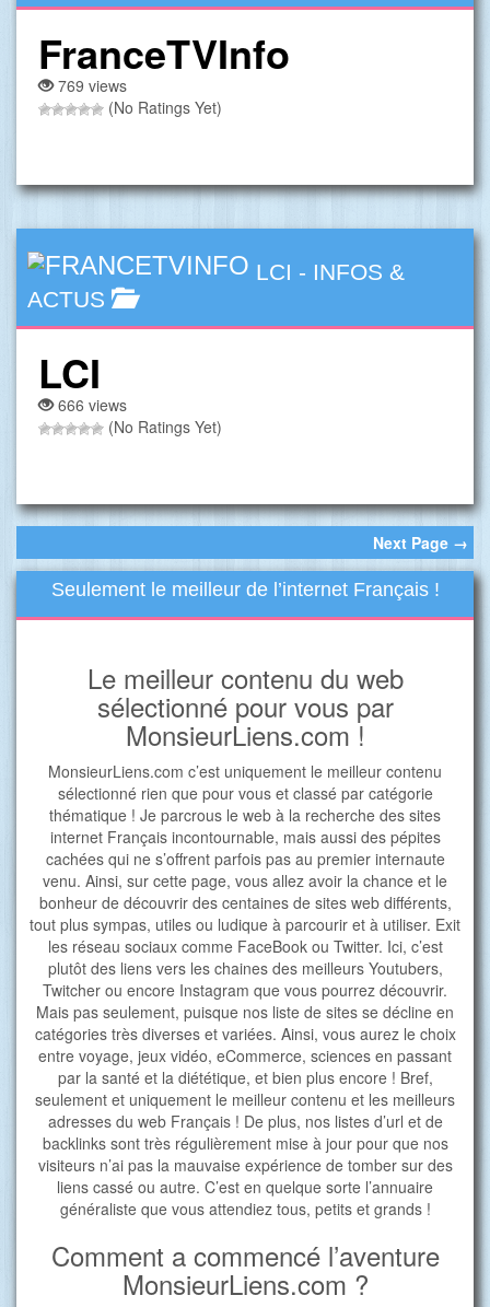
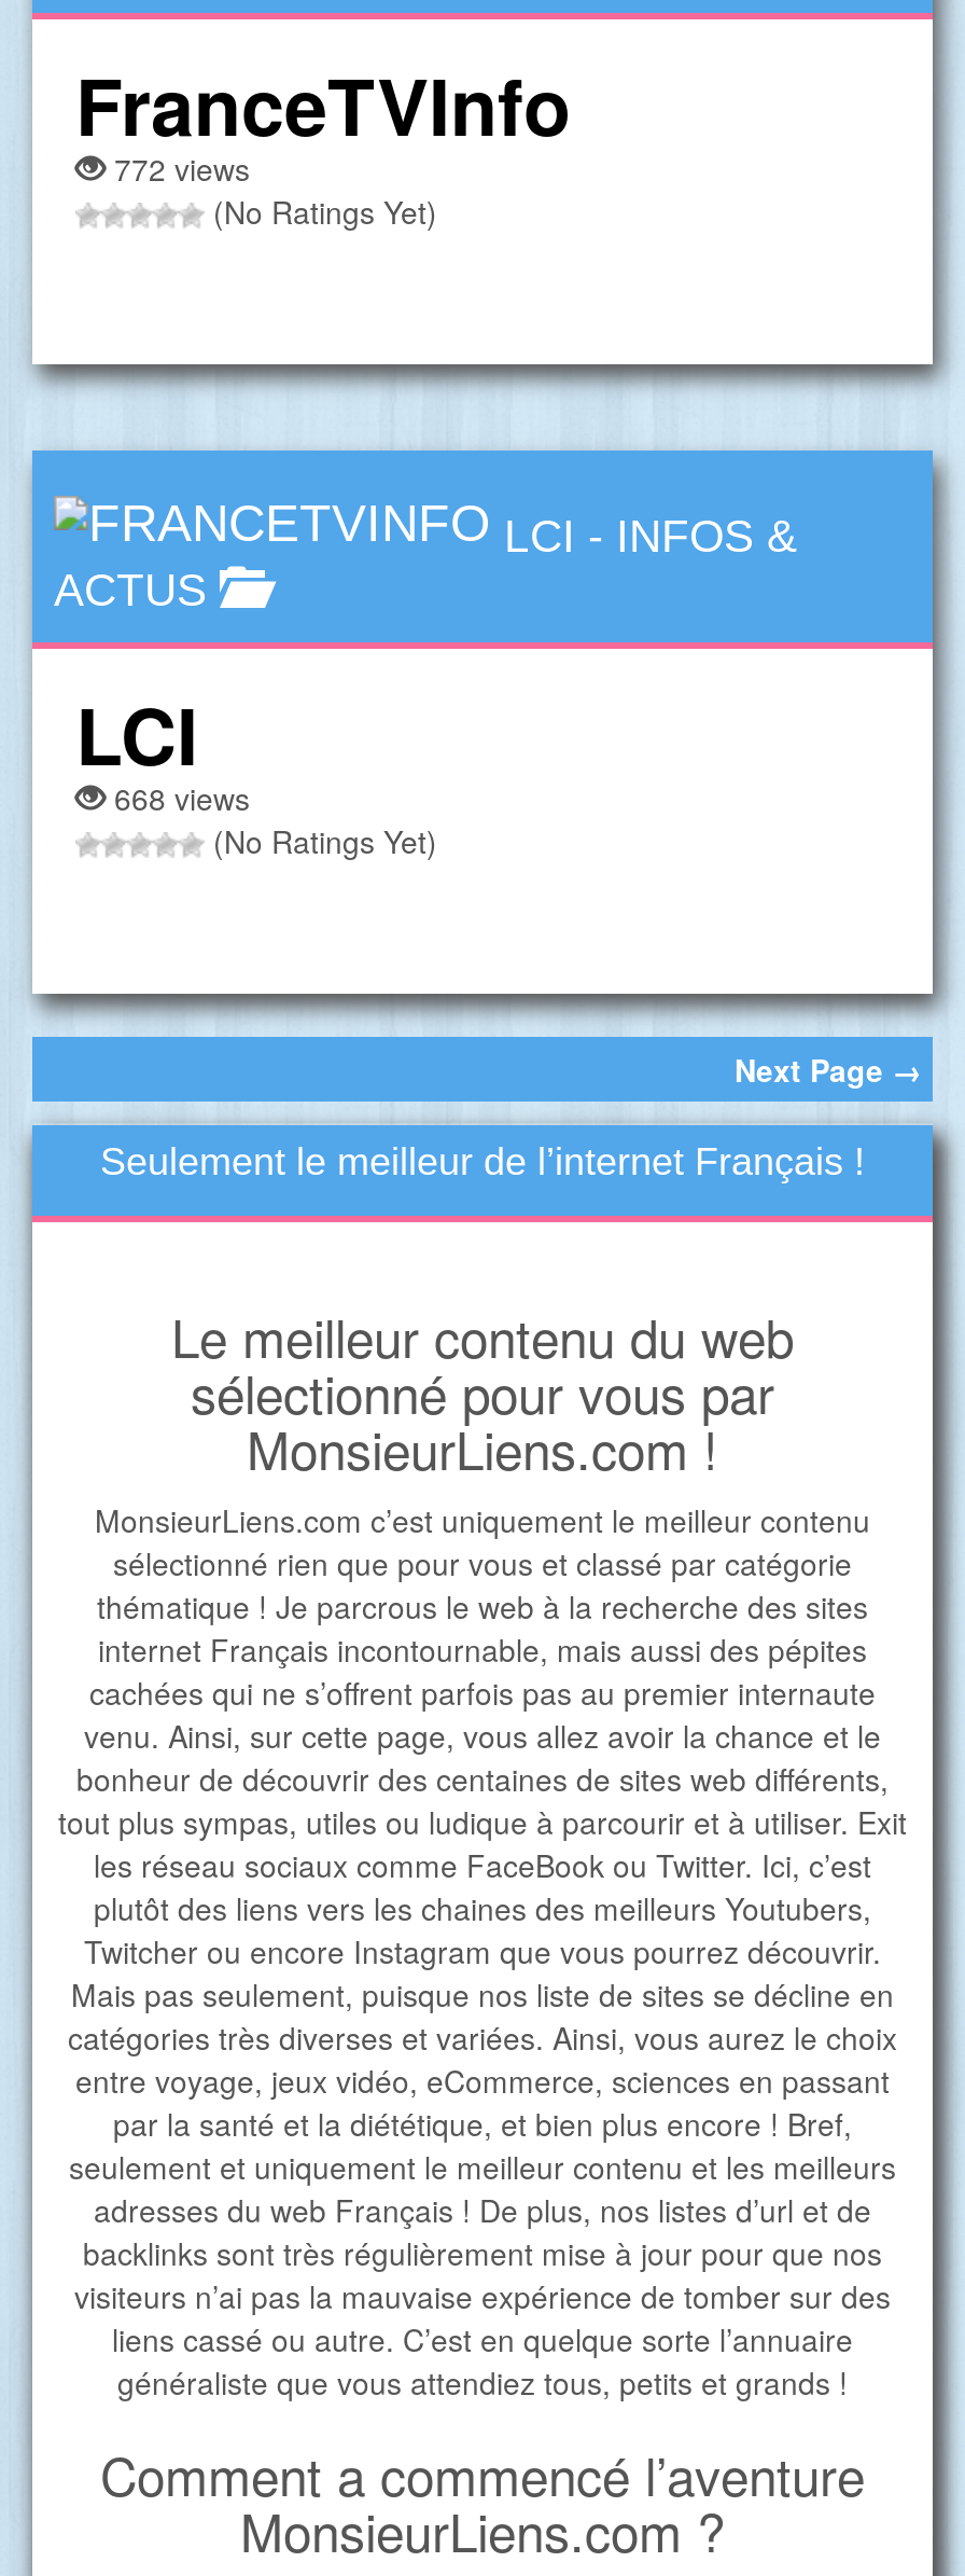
- 769 views
+ 772 views

- 666 views
+ 668 views
